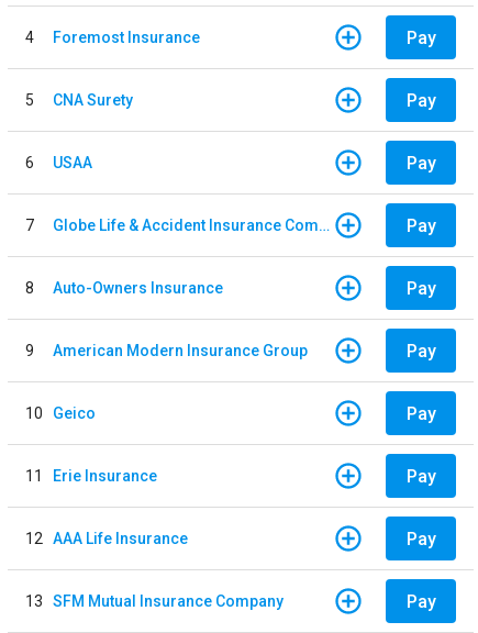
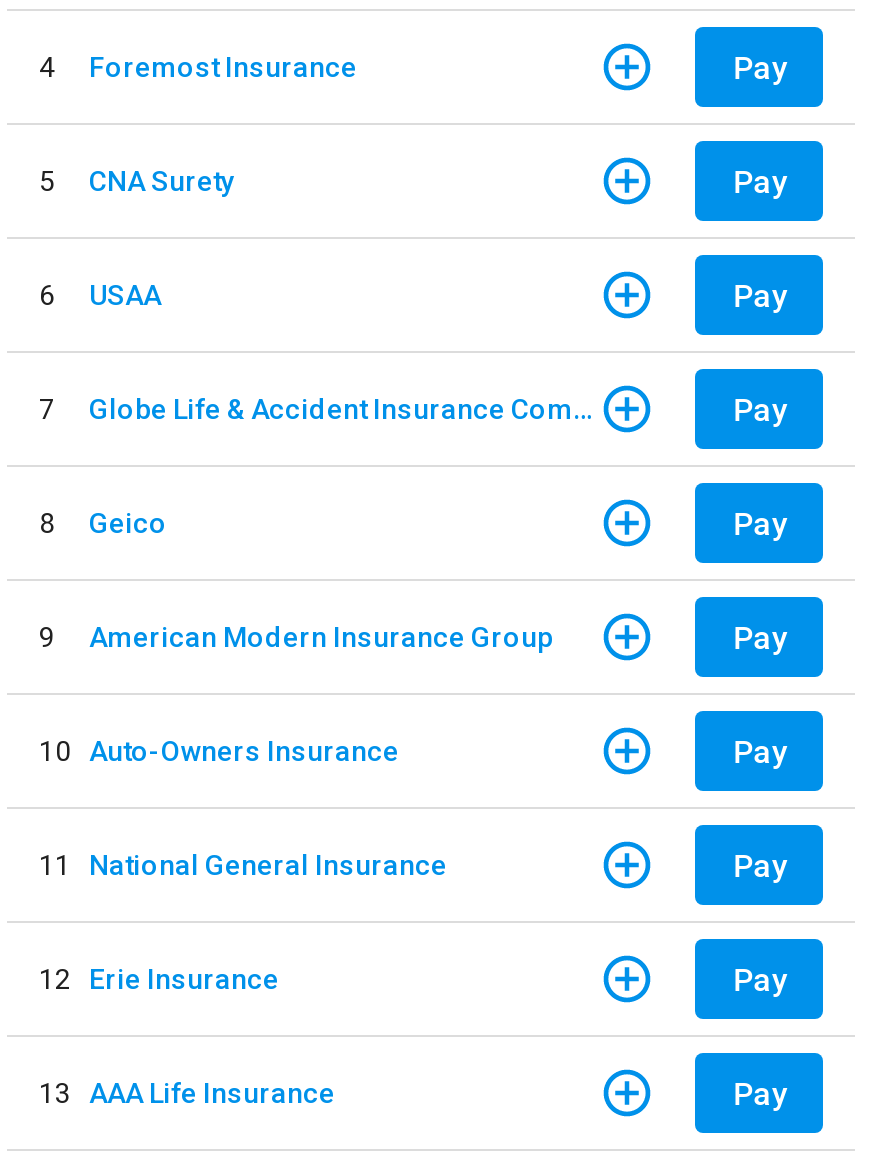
- Auto-Owners Insurance
+ Geico

- 10 Geico
+ 10 Auto-Owners Insurance

- 11 Erie Insurance
+ 11 National General Insurance

- 12 AAA Life Insurance
+ 12 Erie Insurance

- 13 SFM Mutual Insurance Company
+ 13 AAA Life Insurance
